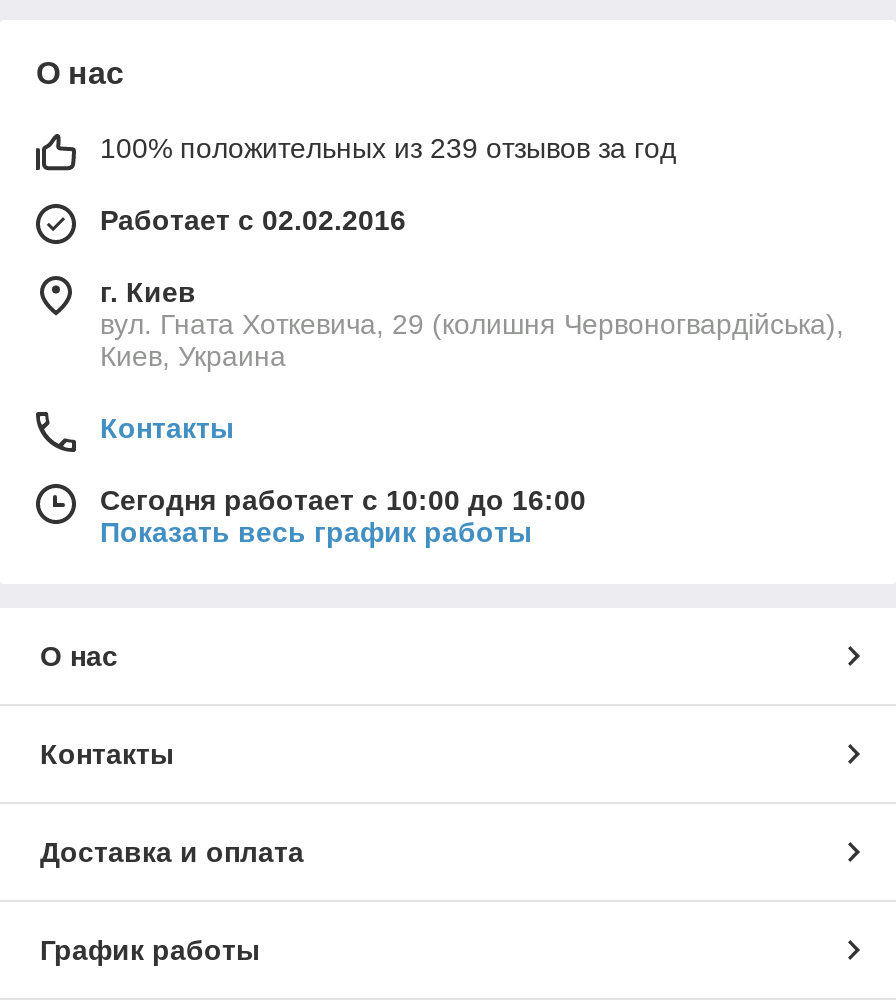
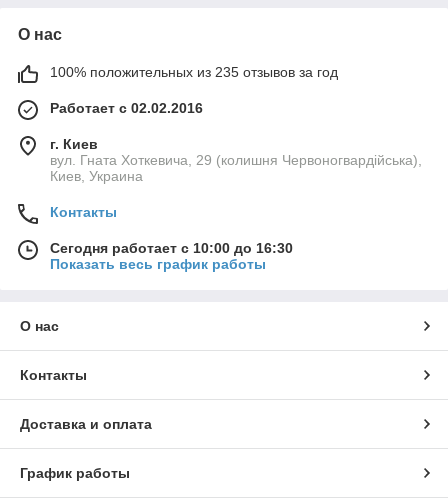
- 100% положительных из 239 отзывов за год
+ 100% положительных из 235 отзывов за год

- Сегодня работает с 10:00 до 16:00
+ Сегодня работает с 10:00 до 16:30
